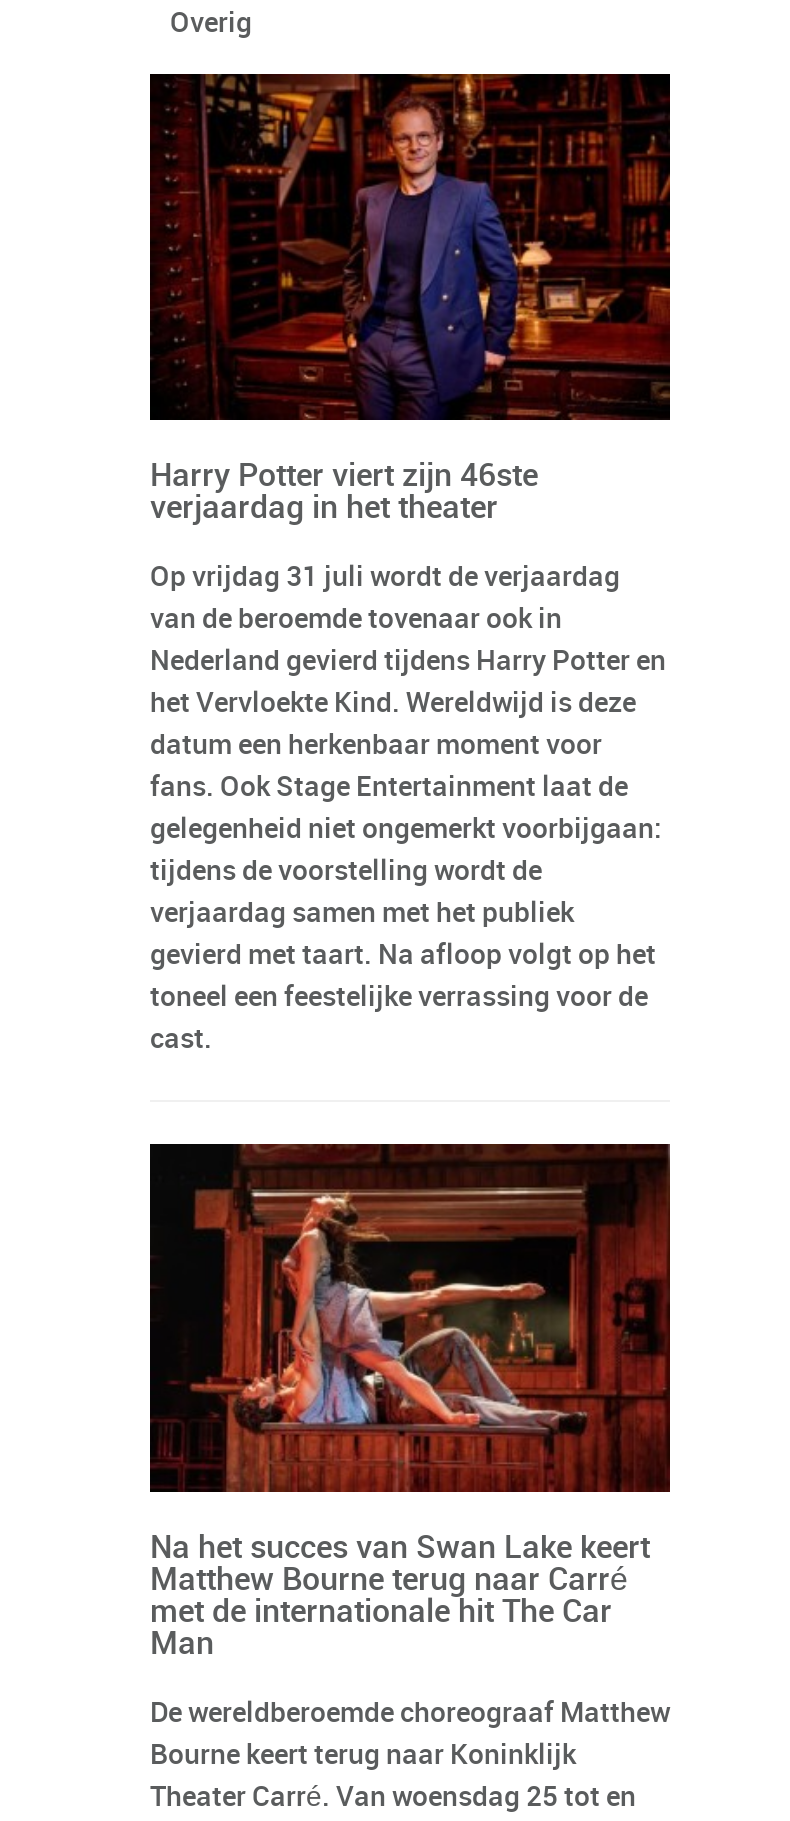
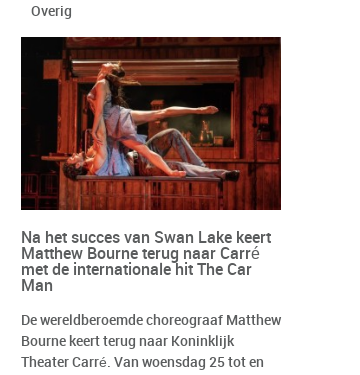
- [image]
- Harry Potter viert zijn 46ste
- verjaardag in het theater
- Op vrijdag 31 juli wordt de verjaardag
- van de beroemde tovenaar ook in
- Nederland gevierd tijdens Harry Potter en
- het Vervloekte Kind. Wereldwijd is deze
- datum een herkenbaar moment voor
- fans. Ook Stage Entertainment laat de
- gelegenheid niet ongemerkt voorbijgaan:
- tijdens de voorstelling wordt de
- verjaardag samen met het publiek
- gevierd met taart. Na afloop volgt op het
- toneel een feestelijke verrassing voor de
- cast.
